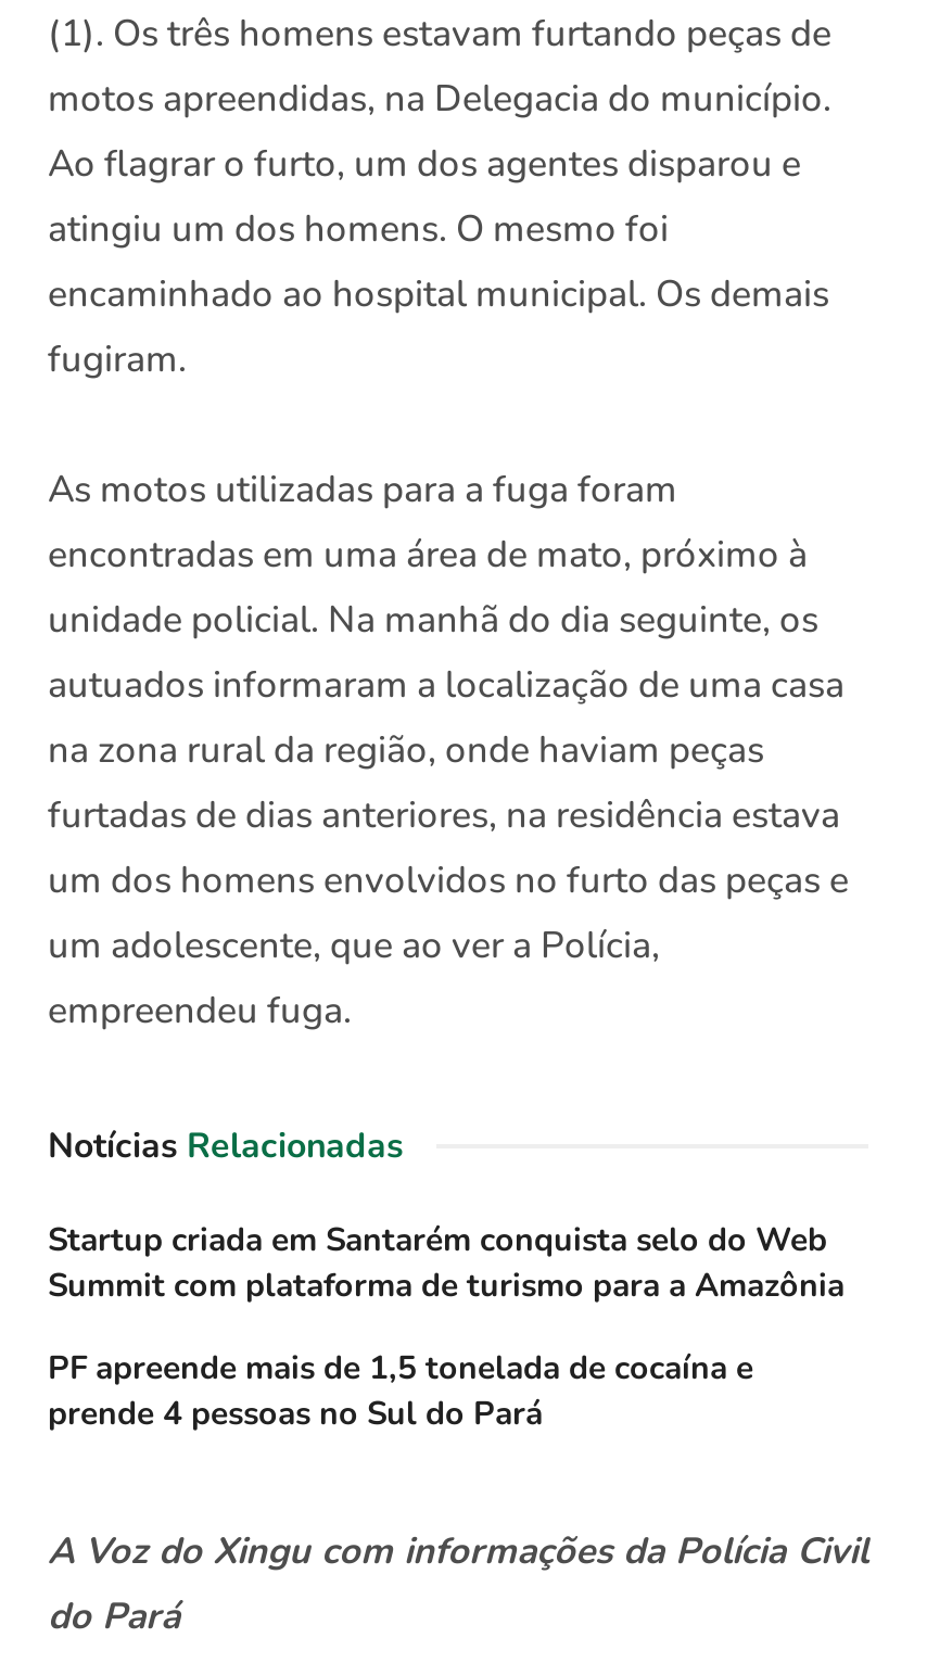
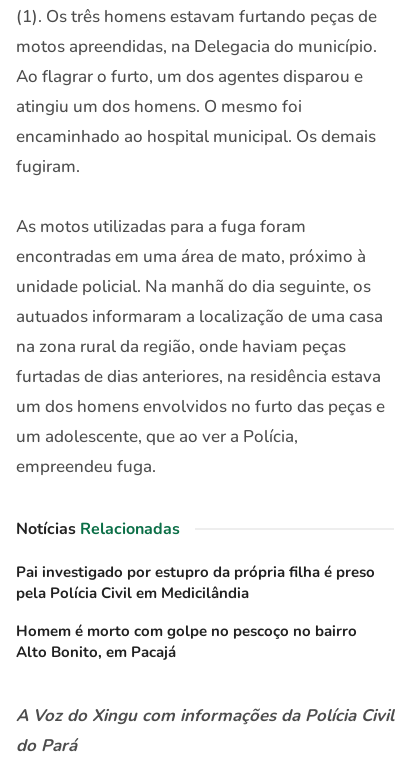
- Startup criada em Santarém conquista selo do Web
- Summit com plataforma de turismo para a Amazônia
+ Pai investigado por estupro da própria filha é preso
+ pela Polícia Civil em Medicilândia

- PF apreende mais de 1,5 tonelada de cocaína e
- prende 4 pessoas no Sul do Pará
+ Homem é morto com golpe no pescoço no bairro
+ Alto Bonito, em Pacajá
